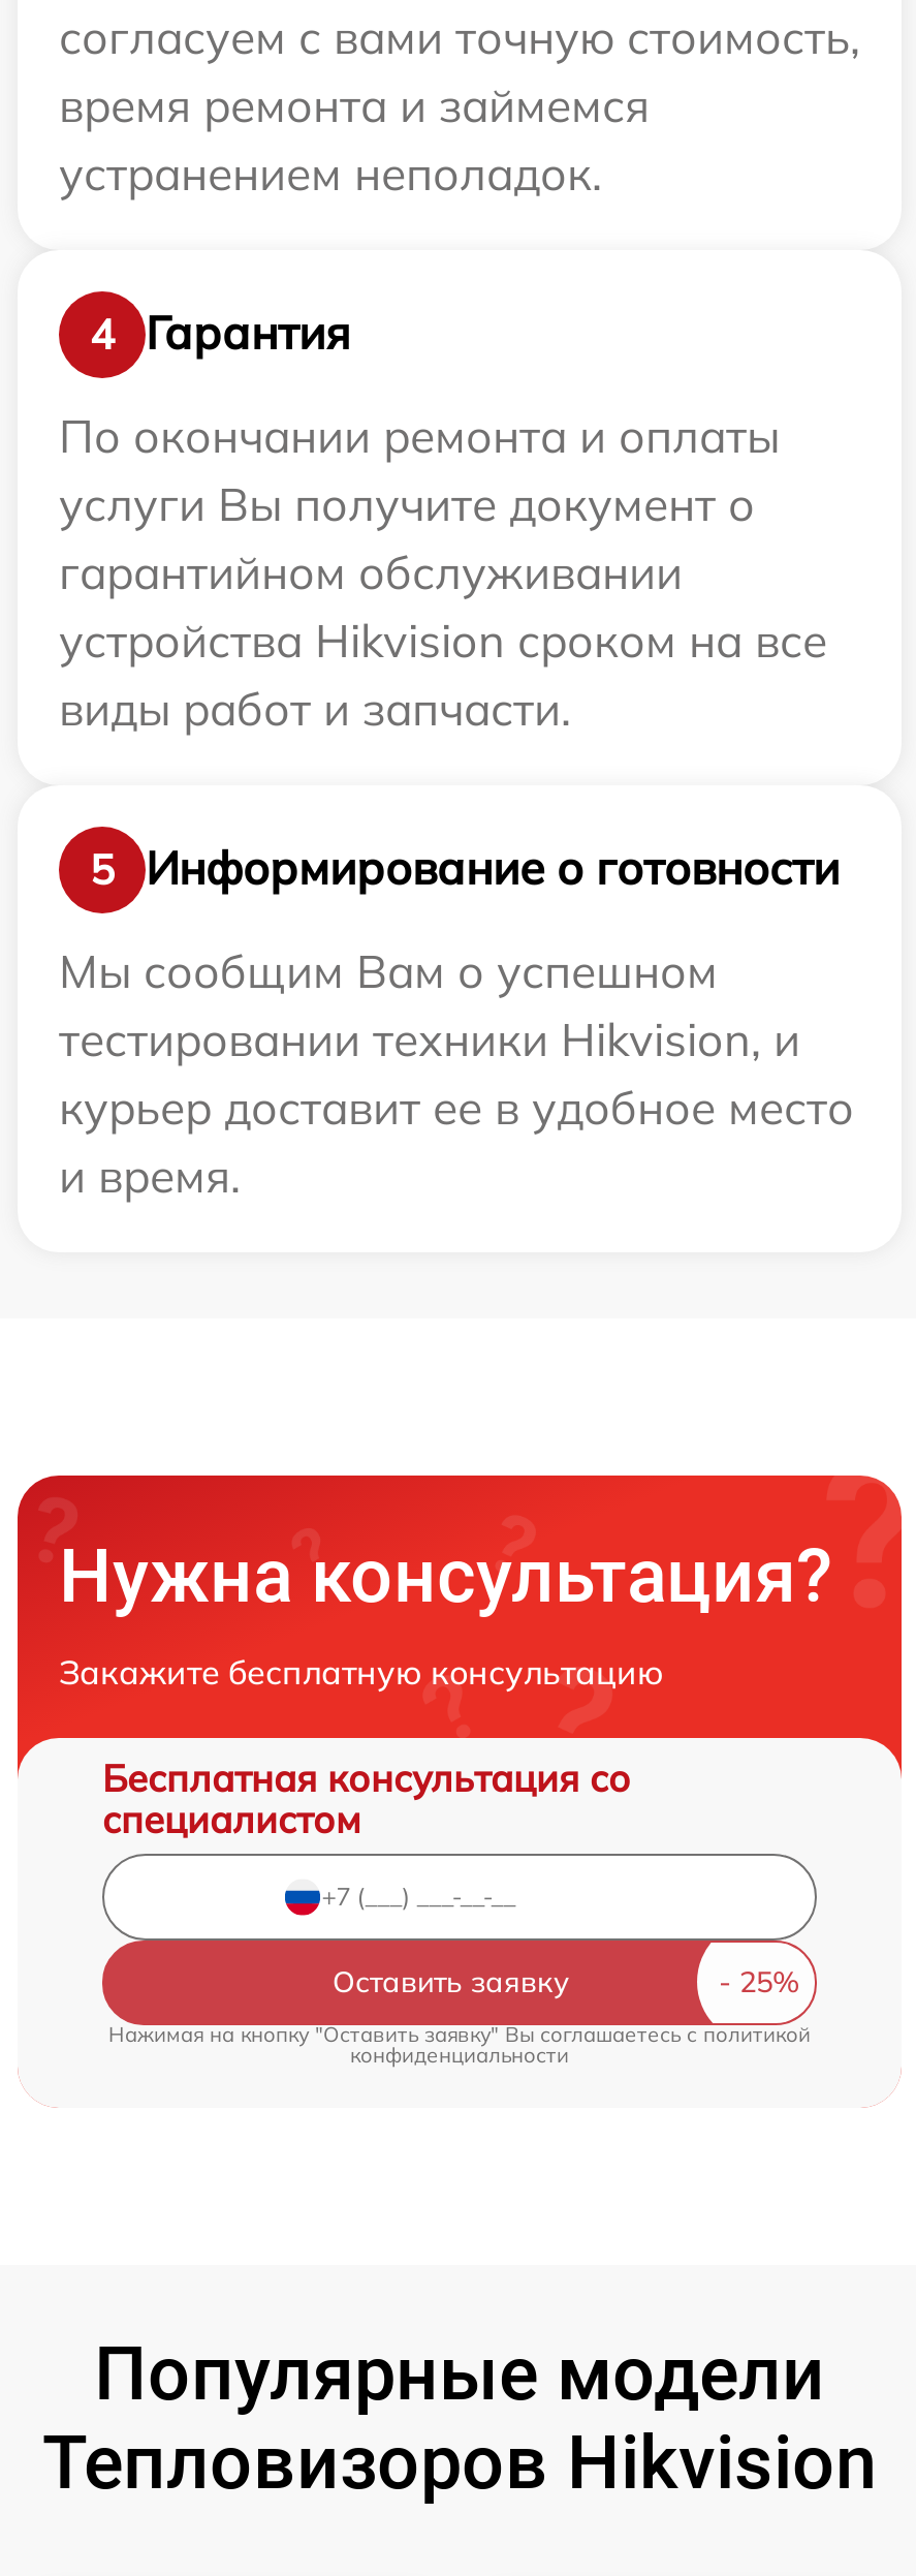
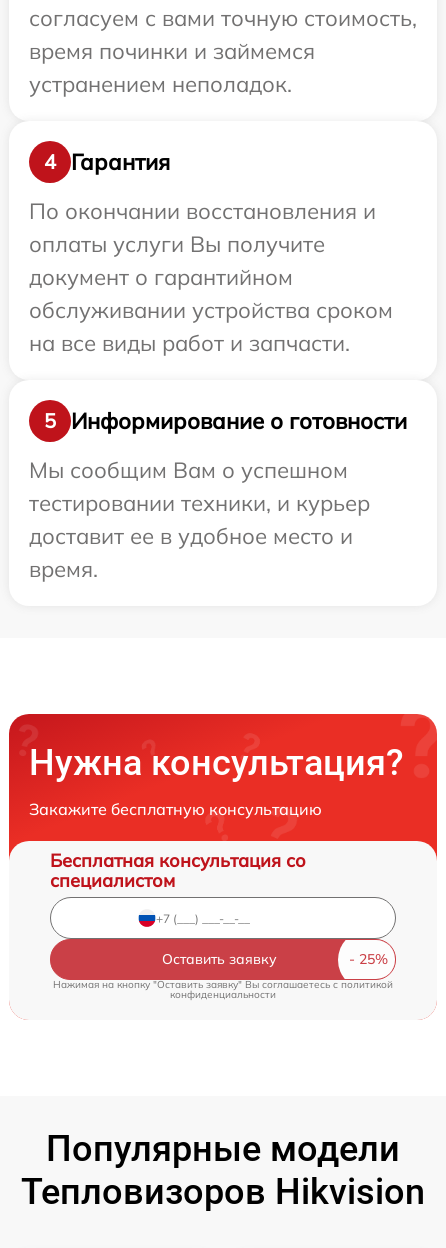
- время ремонта и займемся
+ время починки и займемся

- По окончании ремонта и оплаты
- услуги Вы получите документ о
- гарантийном обслуживании
- устройства Hikvision сроком на все
- виды работ и запчасти.
+ По окончании восстановления и
+ оплаты услуги Вы получите
+ документ о гарантийном
+ обслуживании устройства сроком
+ на все виды работ и запчасти.

- тестировании техники Hikvision, и
- курьер доставит ее в удобное место
- и время.
+ тестировании техники, и курьер
+ доставит ее в удобное место и
+ время.
